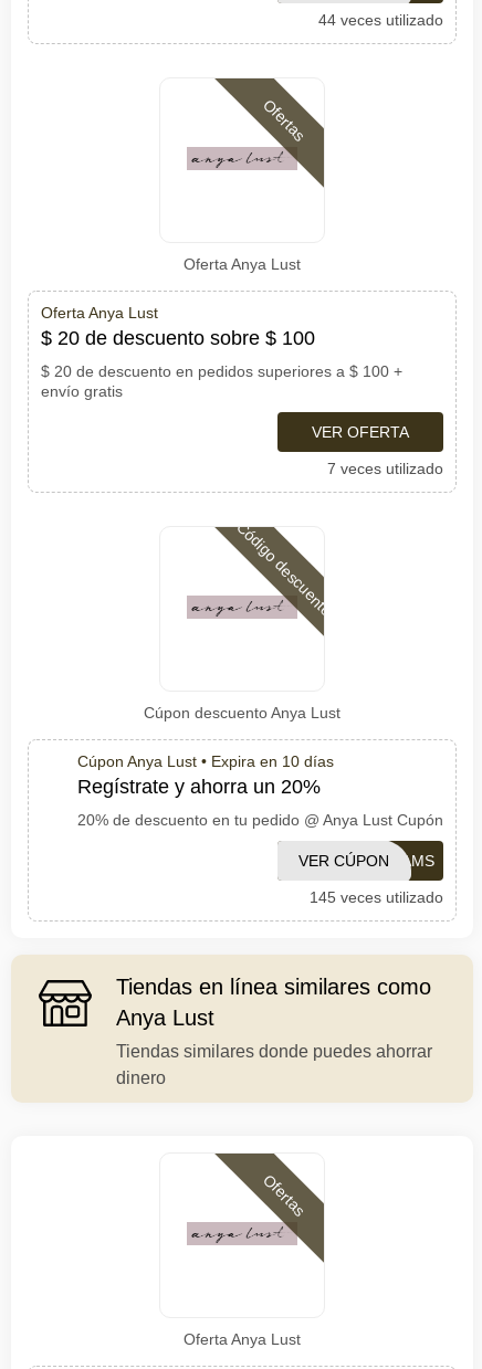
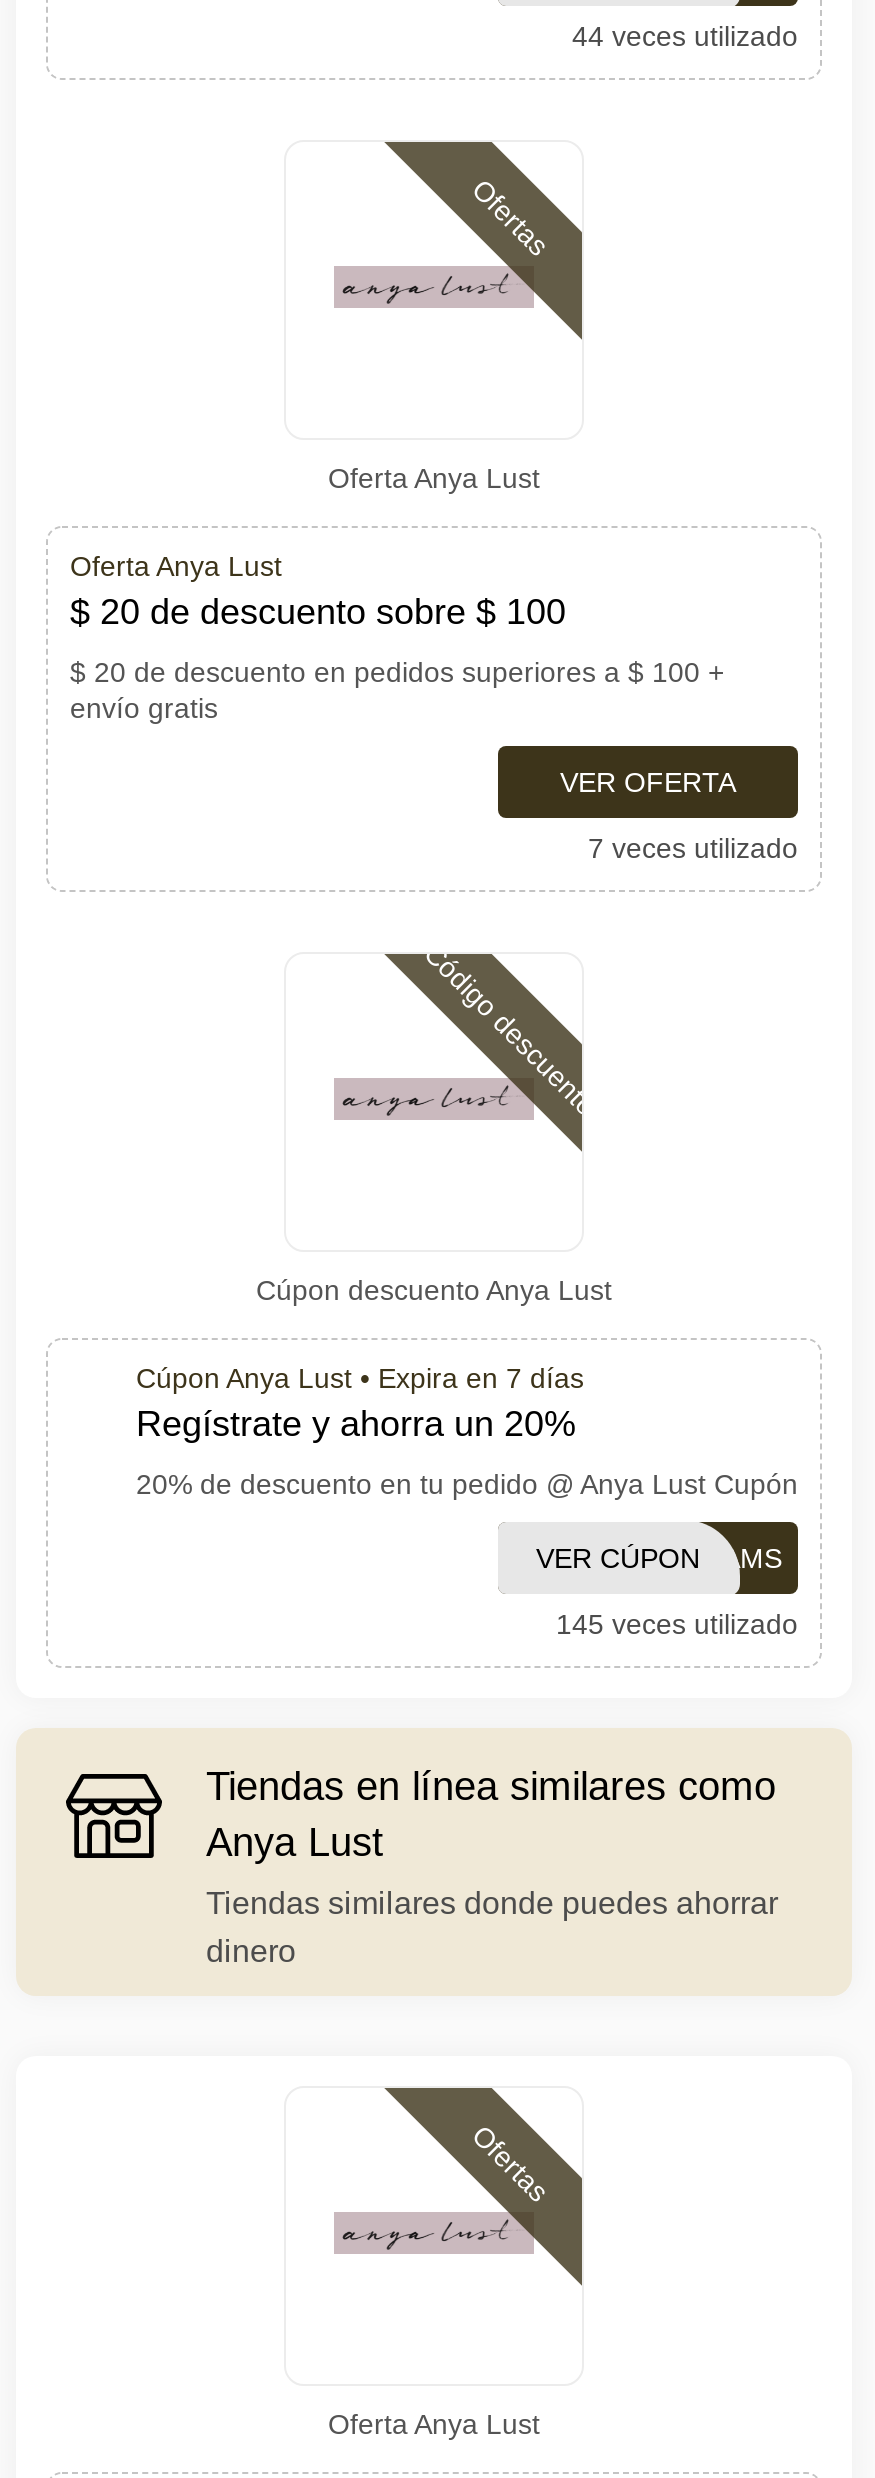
- Cúpon Anya Lust • Expira en 10 días
+ Cúpon Anya Lust • Expira en 7 días
